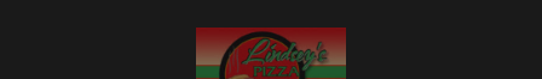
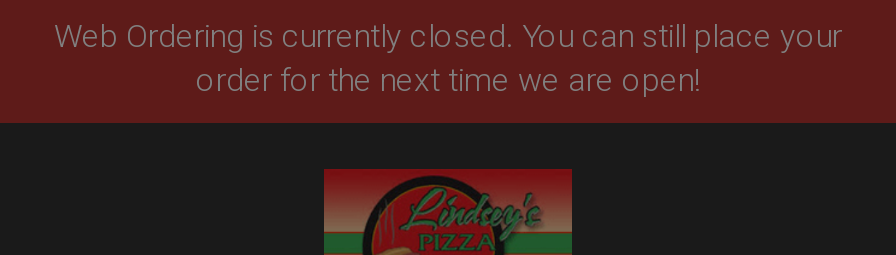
+ Web Ordering is currently closed. You can still place your
+ order for the next time we are open!
